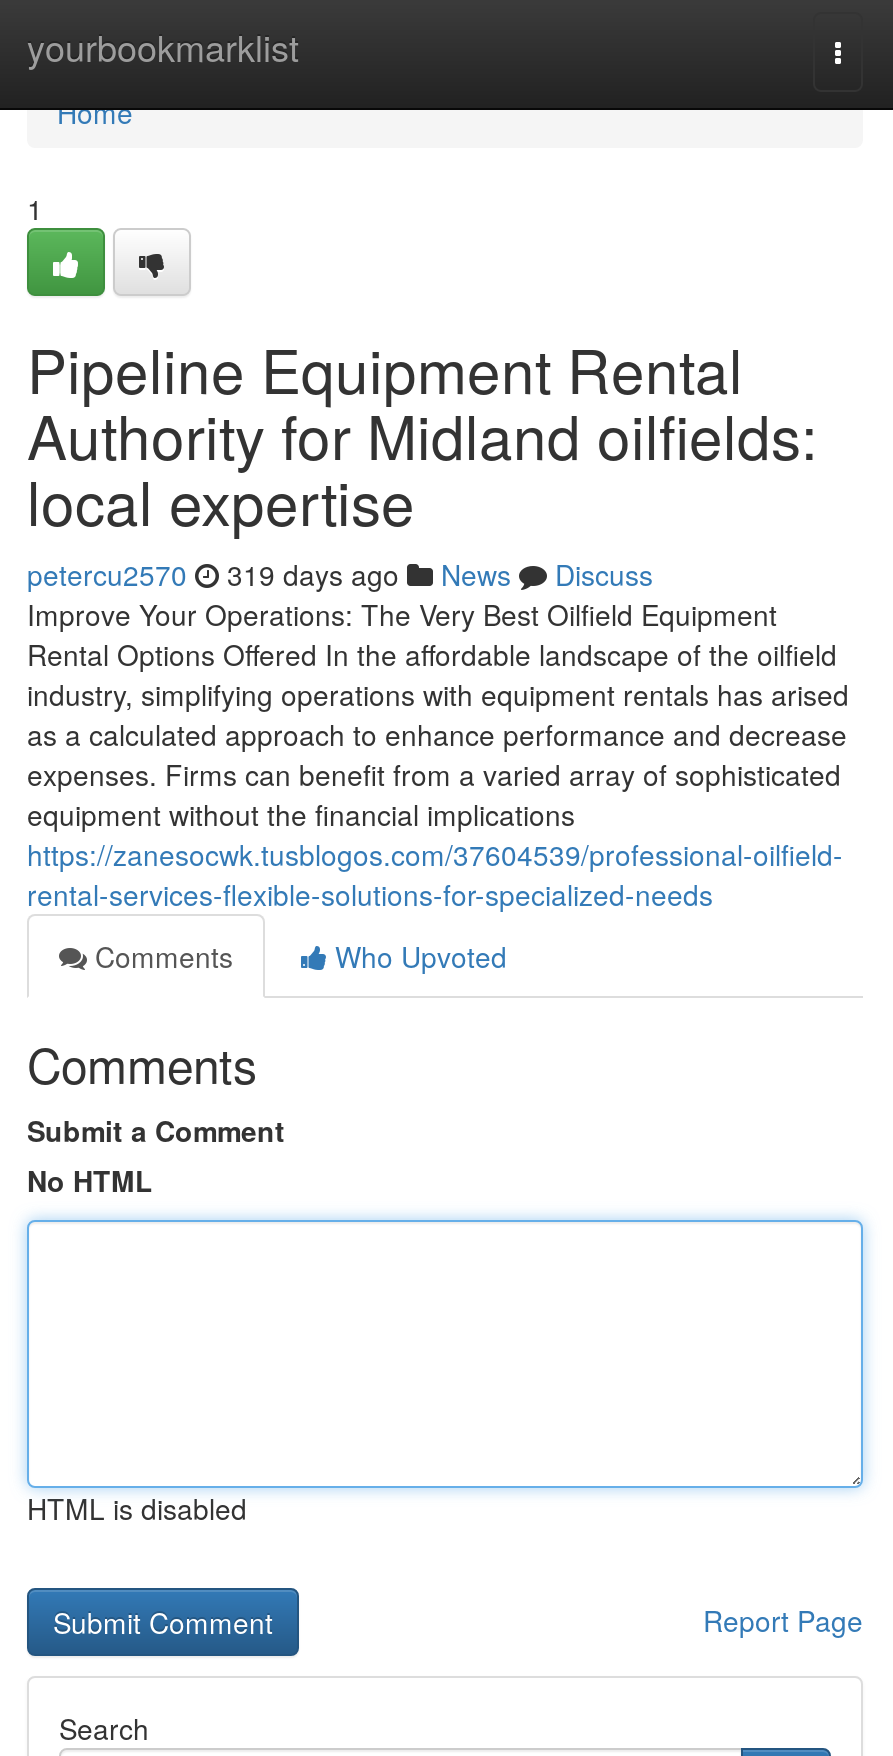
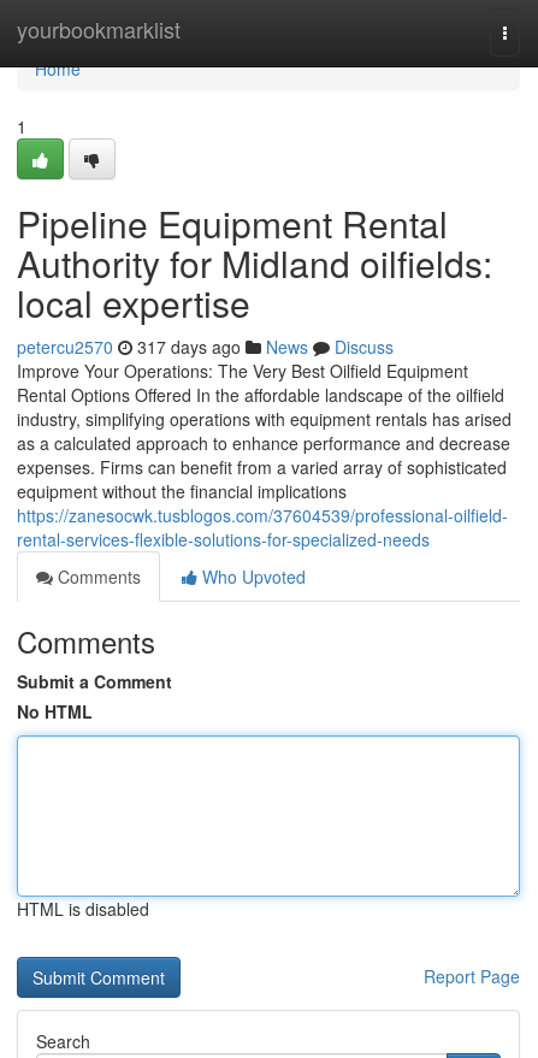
- petercu2570 319 days ago News Discuss
+ petercu2570 317 days ago News Discuss
